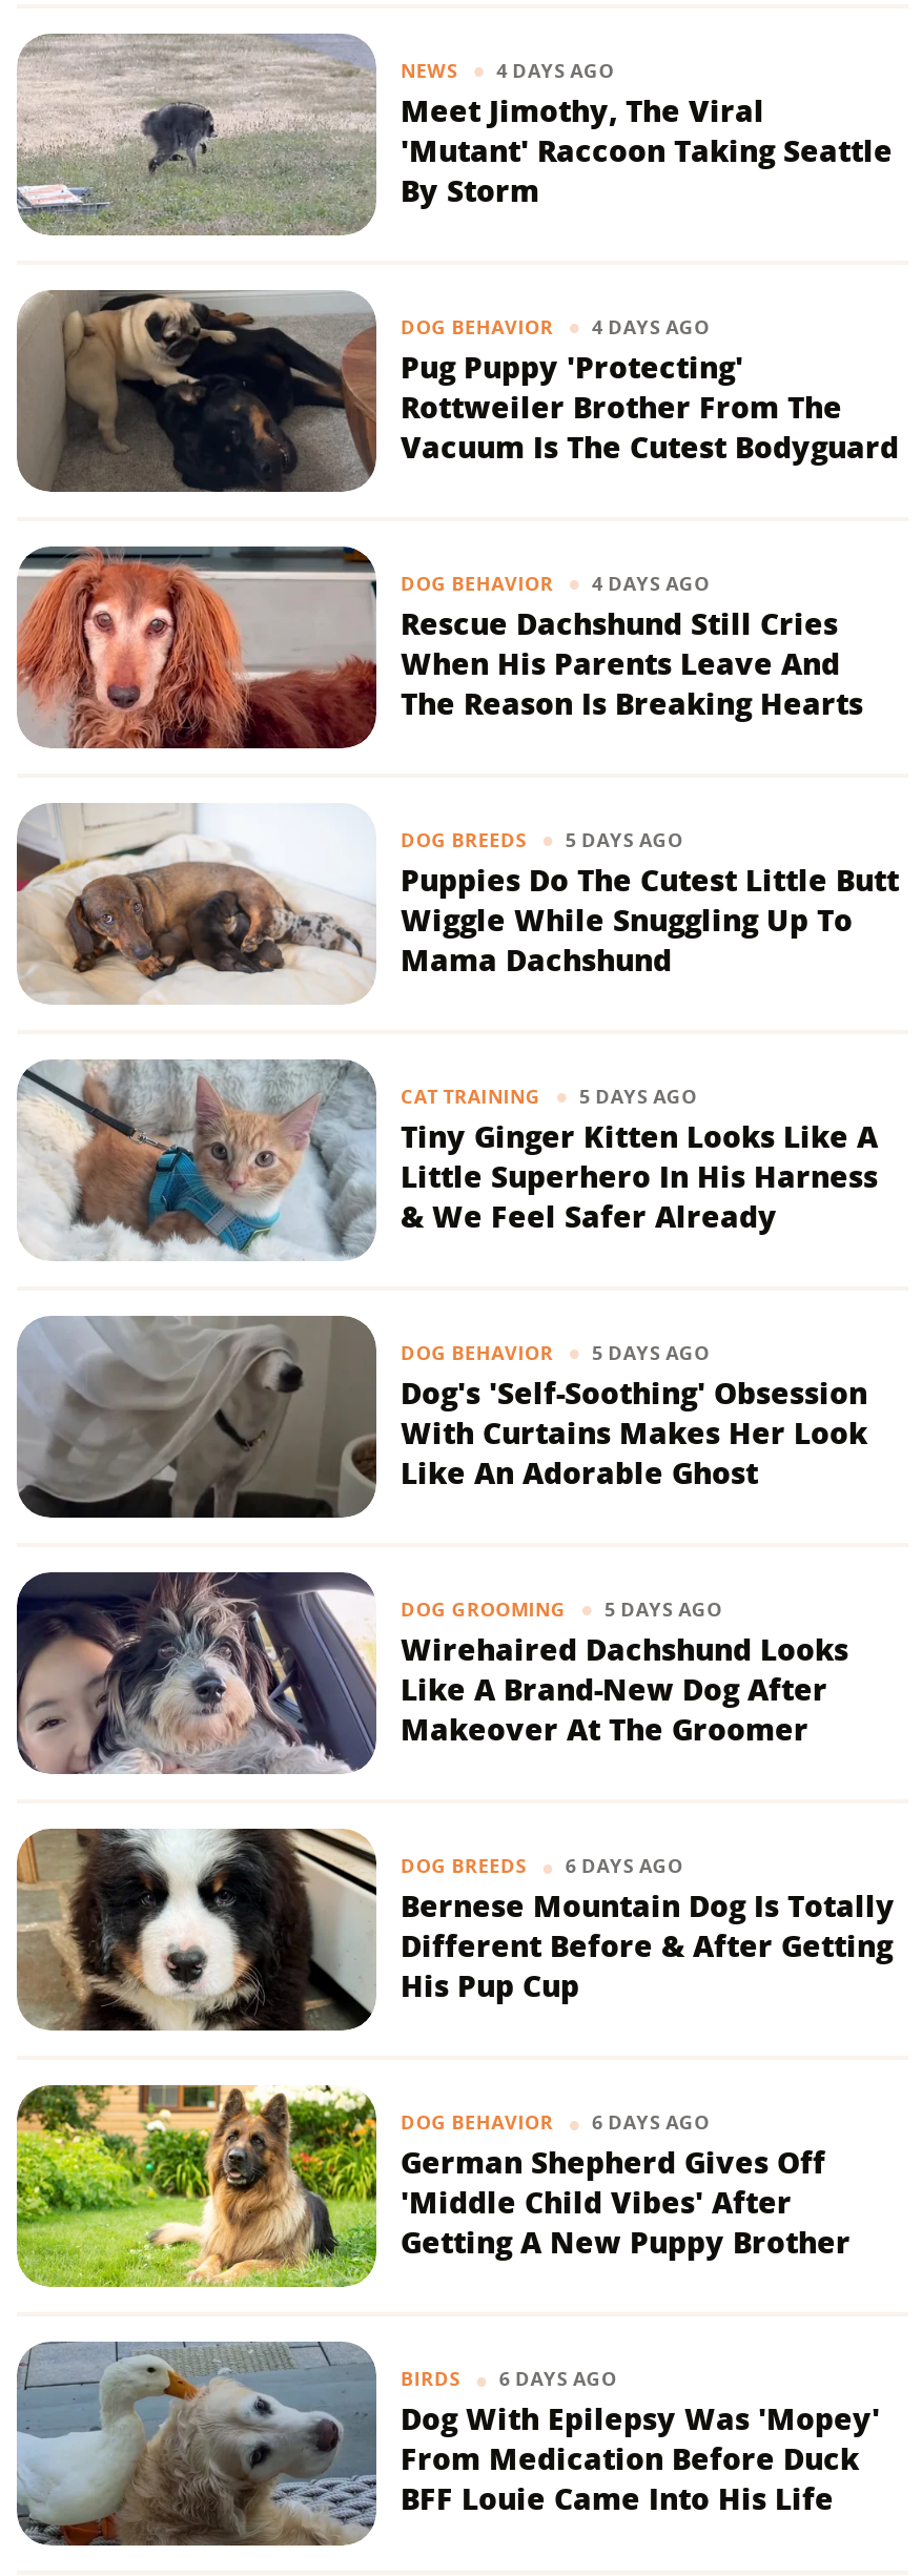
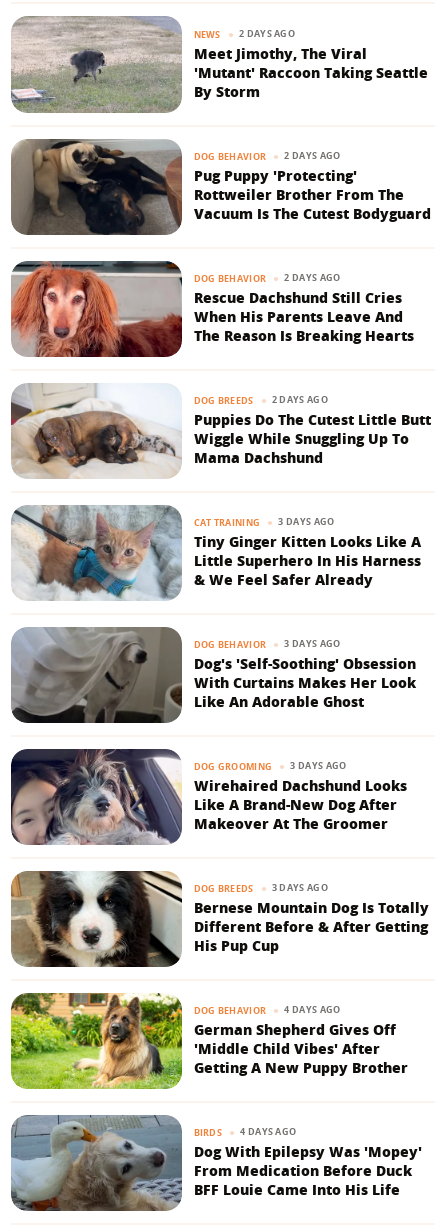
- NEWS 4 DAYS AGO
+ NEWS 2 DAYS AGO

- DOG BEHAVIOR 4 DAYS AGO
+ DOG BEHAVIOR 2 DAYS AGO

- DOG BEHAVIOR 4 DAYS AGO
+ DOG BEHAVIOR 2 DAYS AGO

- DOG BREEDS 5 DAYS AGO
+ DOG BREEDS 2 DAYS AGO

- CAT TRAINING 5 DAYS AGO
+ CAT TRAINING 3 DAYS AGO

- DOG BEHAVIOR 5 DAYS AGO
+ DOG BEHAVIOR 3 DAYS AGO

- DOG GROOMING 5 DAYS AGO
+ DOG GROOMING 3 DAYS AGO

- DOG BREEDS 6 DAYS AGO
+ DOG BREEDS 3 DAYS AGO

- DOG BEHAVIOR 6 DAYS AGO
+ DOG BEHAVIOR 4 DAYS AGO

- BIRDS 6 DAYS AGO
+ BIRDS 4 DAYS AGO
